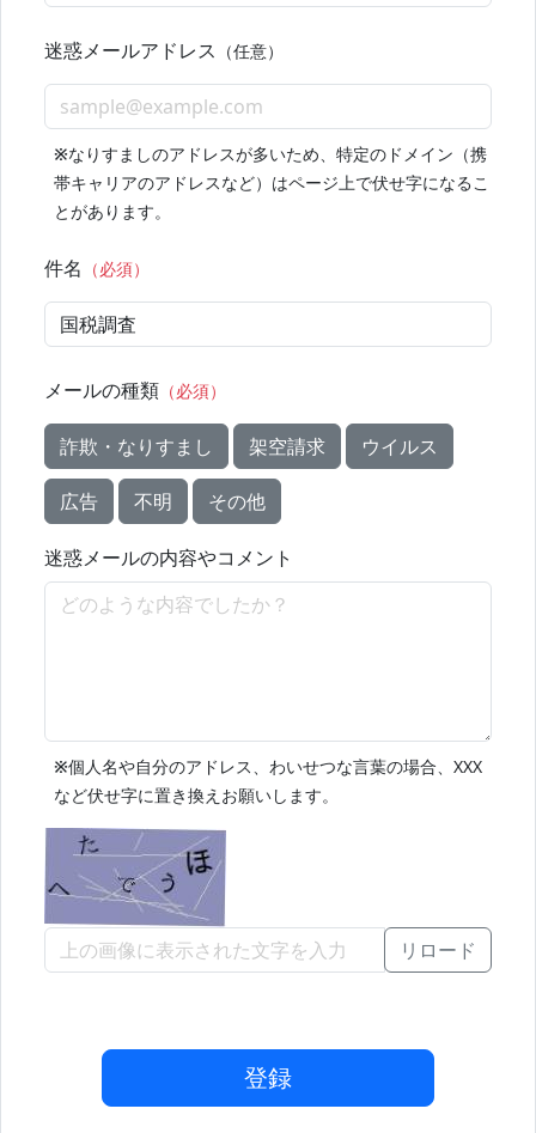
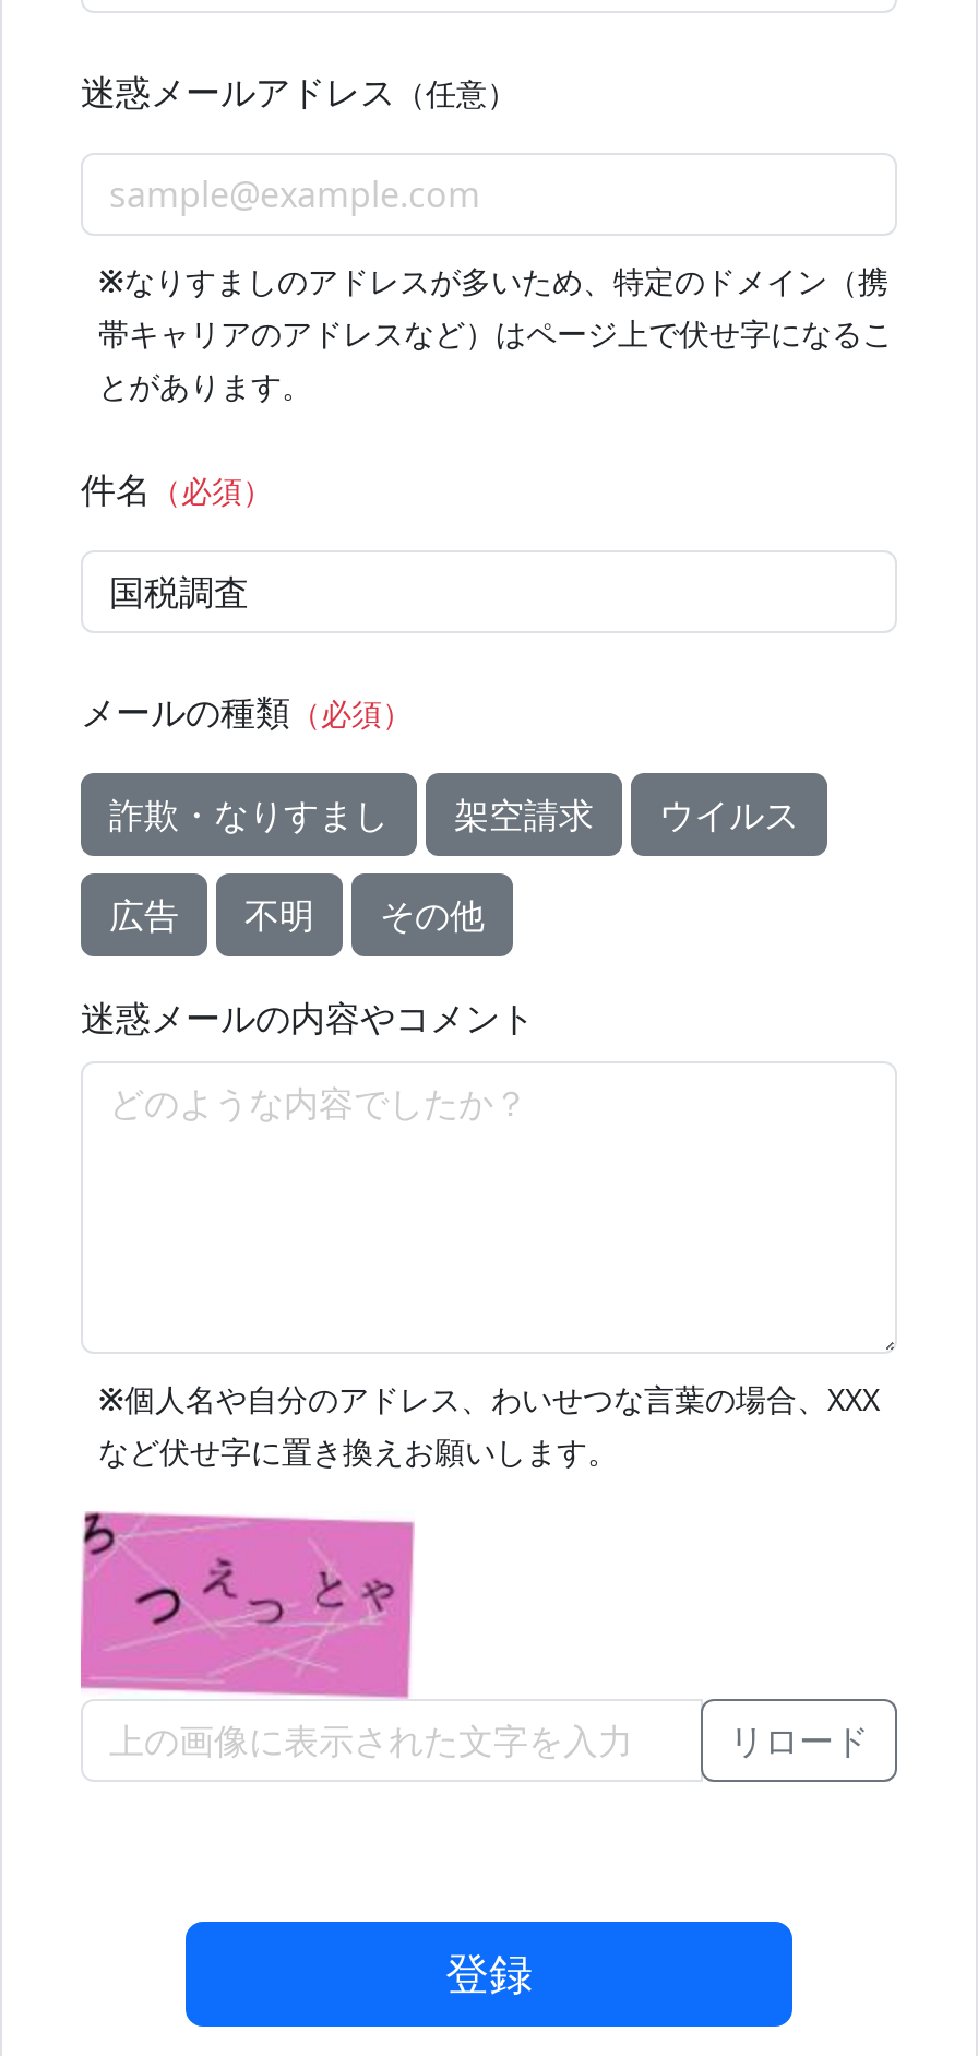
- [image]
+ [image]
